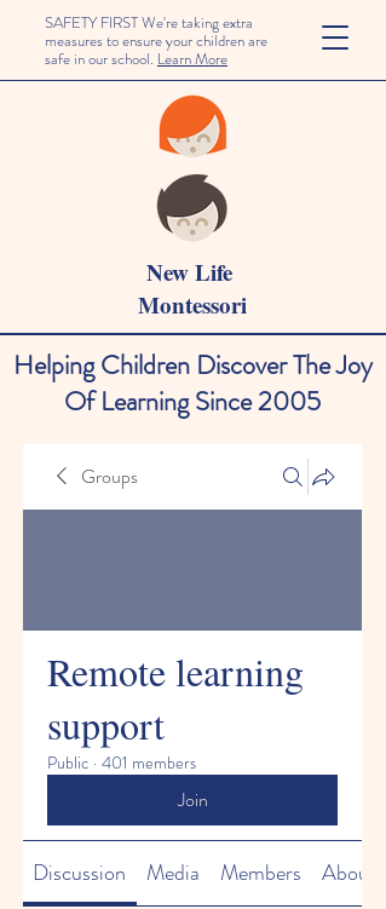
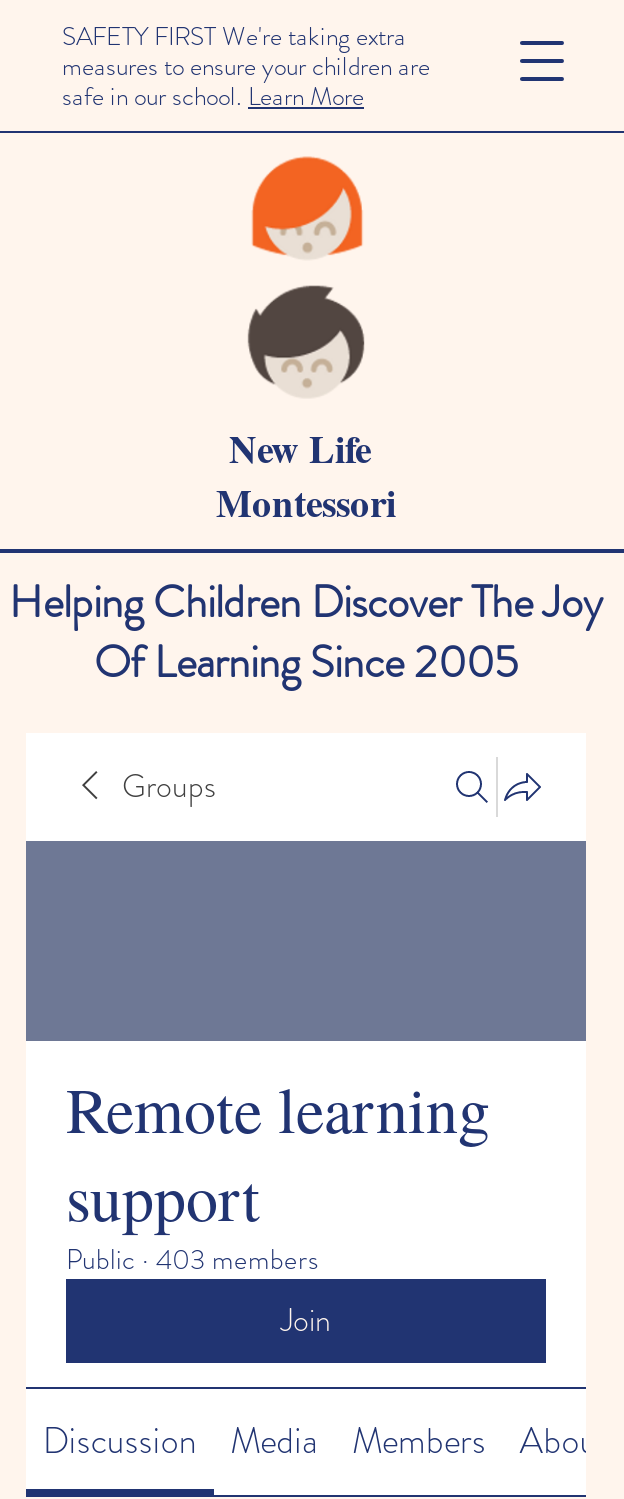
- Public · 401 members
+ Public · 403 members
